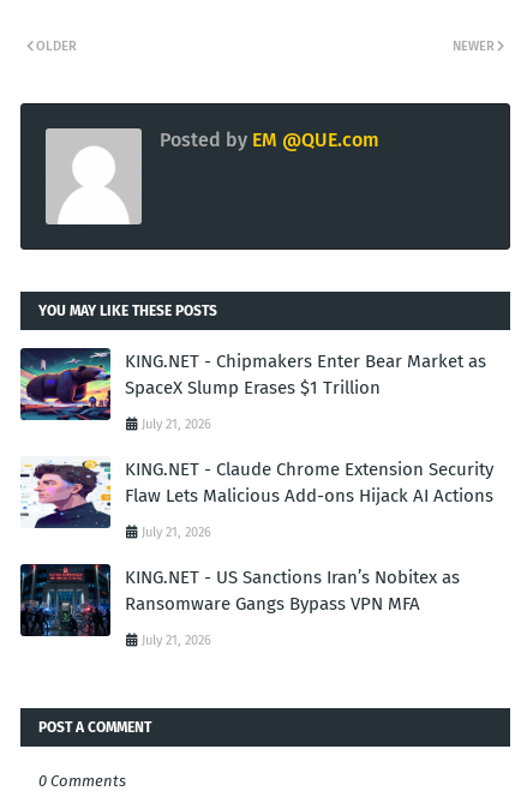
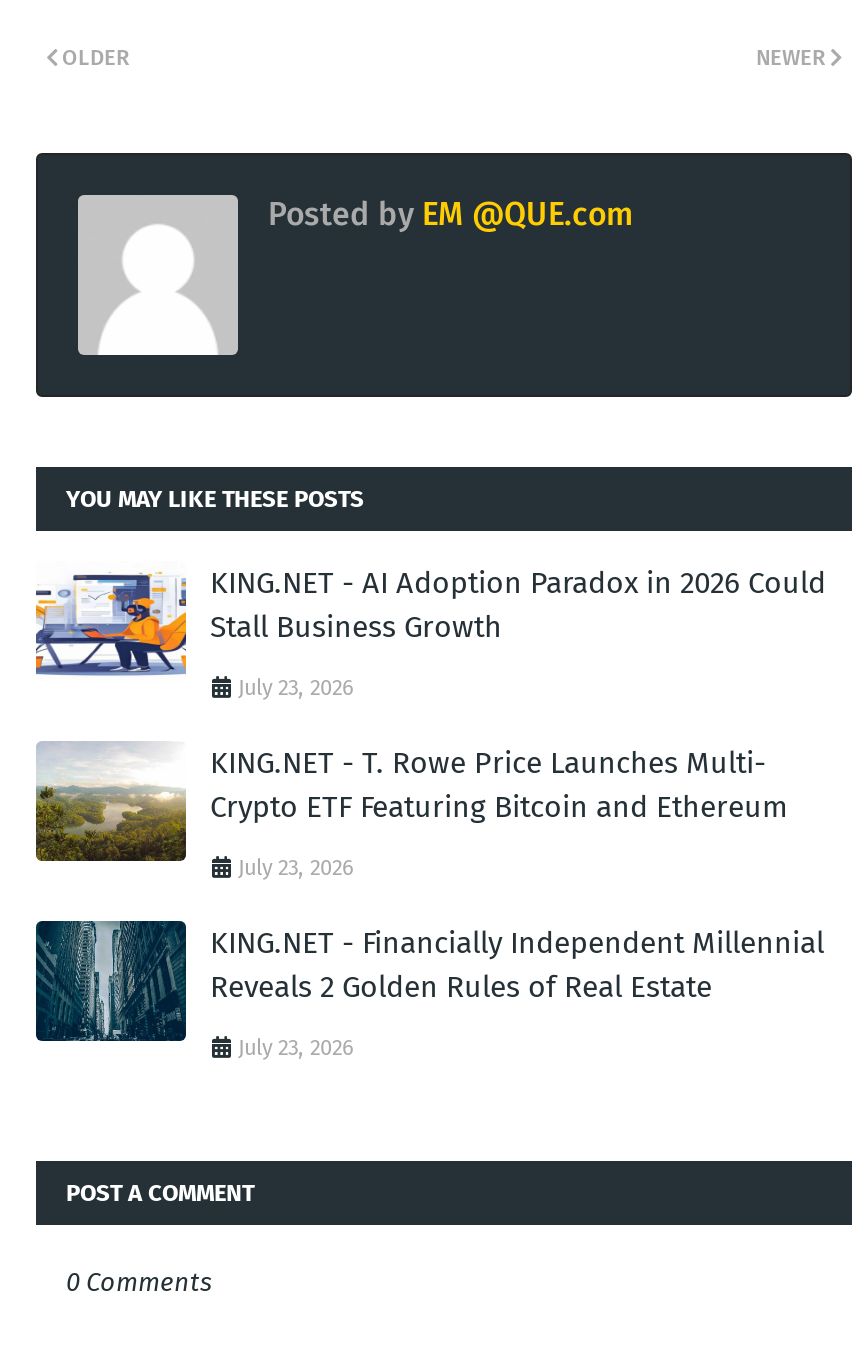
- [image]
- KING.NET - Chipmakers Enter Bear Market as
- SpaceX Slump Erases $1 Trillion
+ [image]
+ KING.NET - AI Adoption Paradox in 2026 Could
+ Stall Business Growth

- July 21, 2026
+ July 23, 2026

- [image]
- KING.NET - Claude Chrome Extension Security
- Flaw Lets Malicious Add-ons Hijack AI Actions
+ [image]
+ KING.NET - T. Rowe Price Launches Multi-
+ Crypto ETF Featuring Bitcoin and Ethereum

- July 21, 2026
+ July 23, 2026

- [image]
- KING.NET - US Sanctions Iran’s Nobitex as
- Ransomware Gangs Bypass VPN MFA
+ [image]
+ KING.NET - Financially Independent Millennial
+ Reveals 2 Golden Rules of Real Estate

- July 21, 2026
+ July 23, 2026
